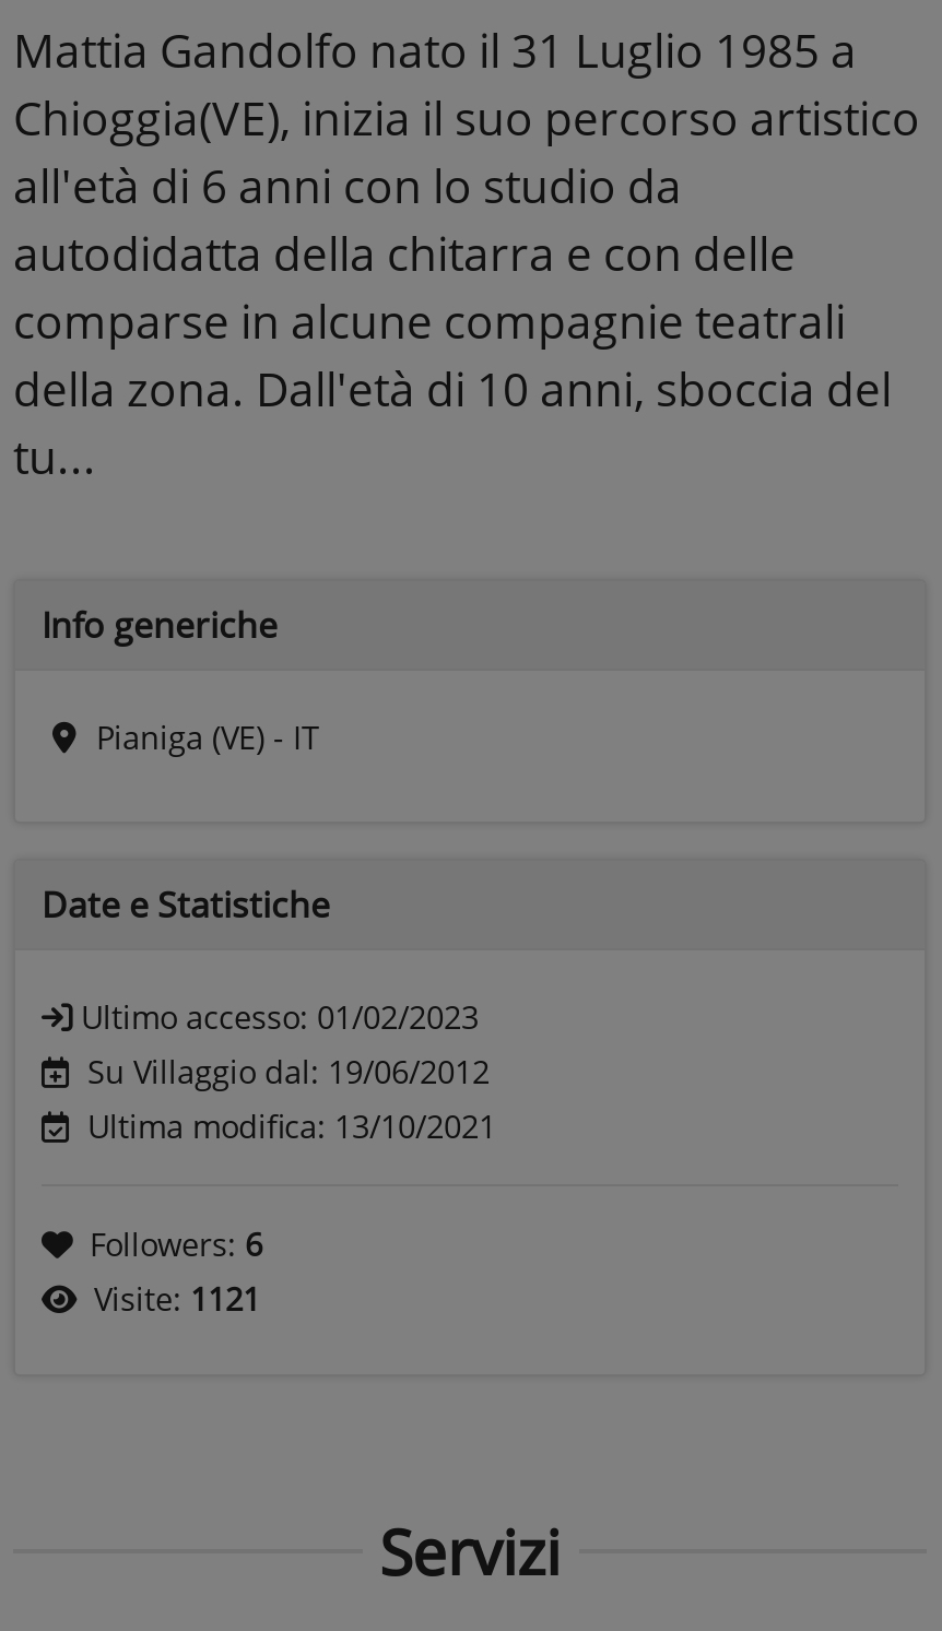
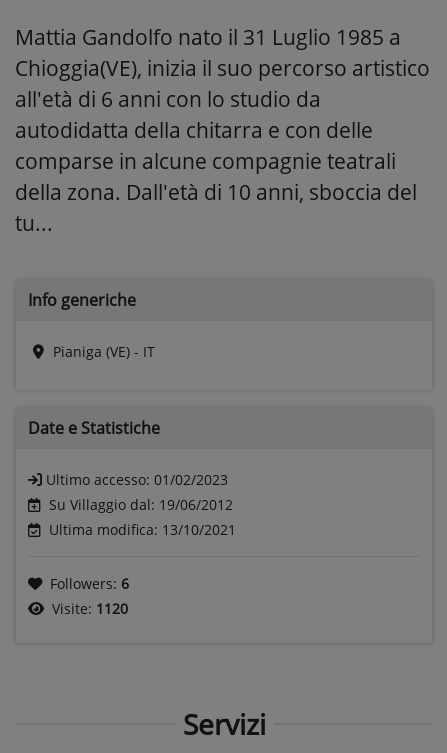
- Visite: 1121
+ Visite: 1120
